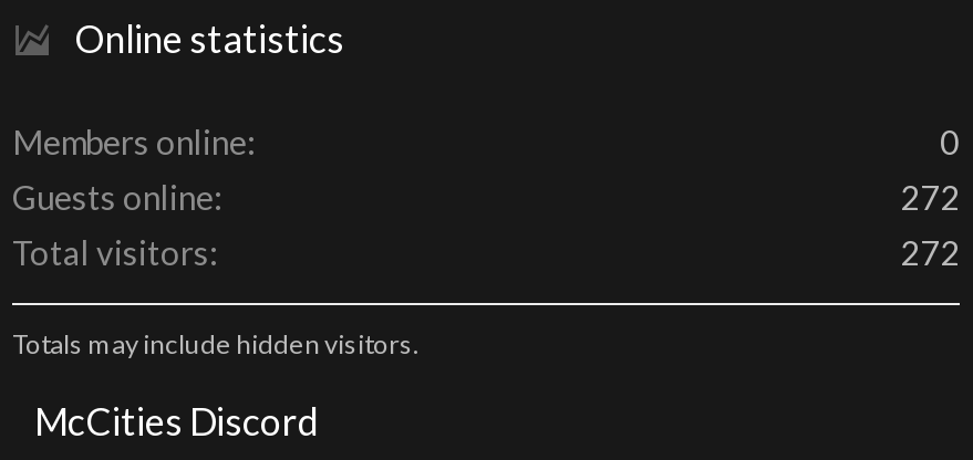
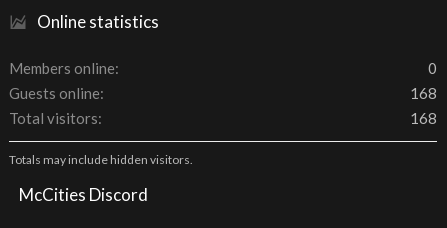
- 272
+ 168

- 272
+ 168
